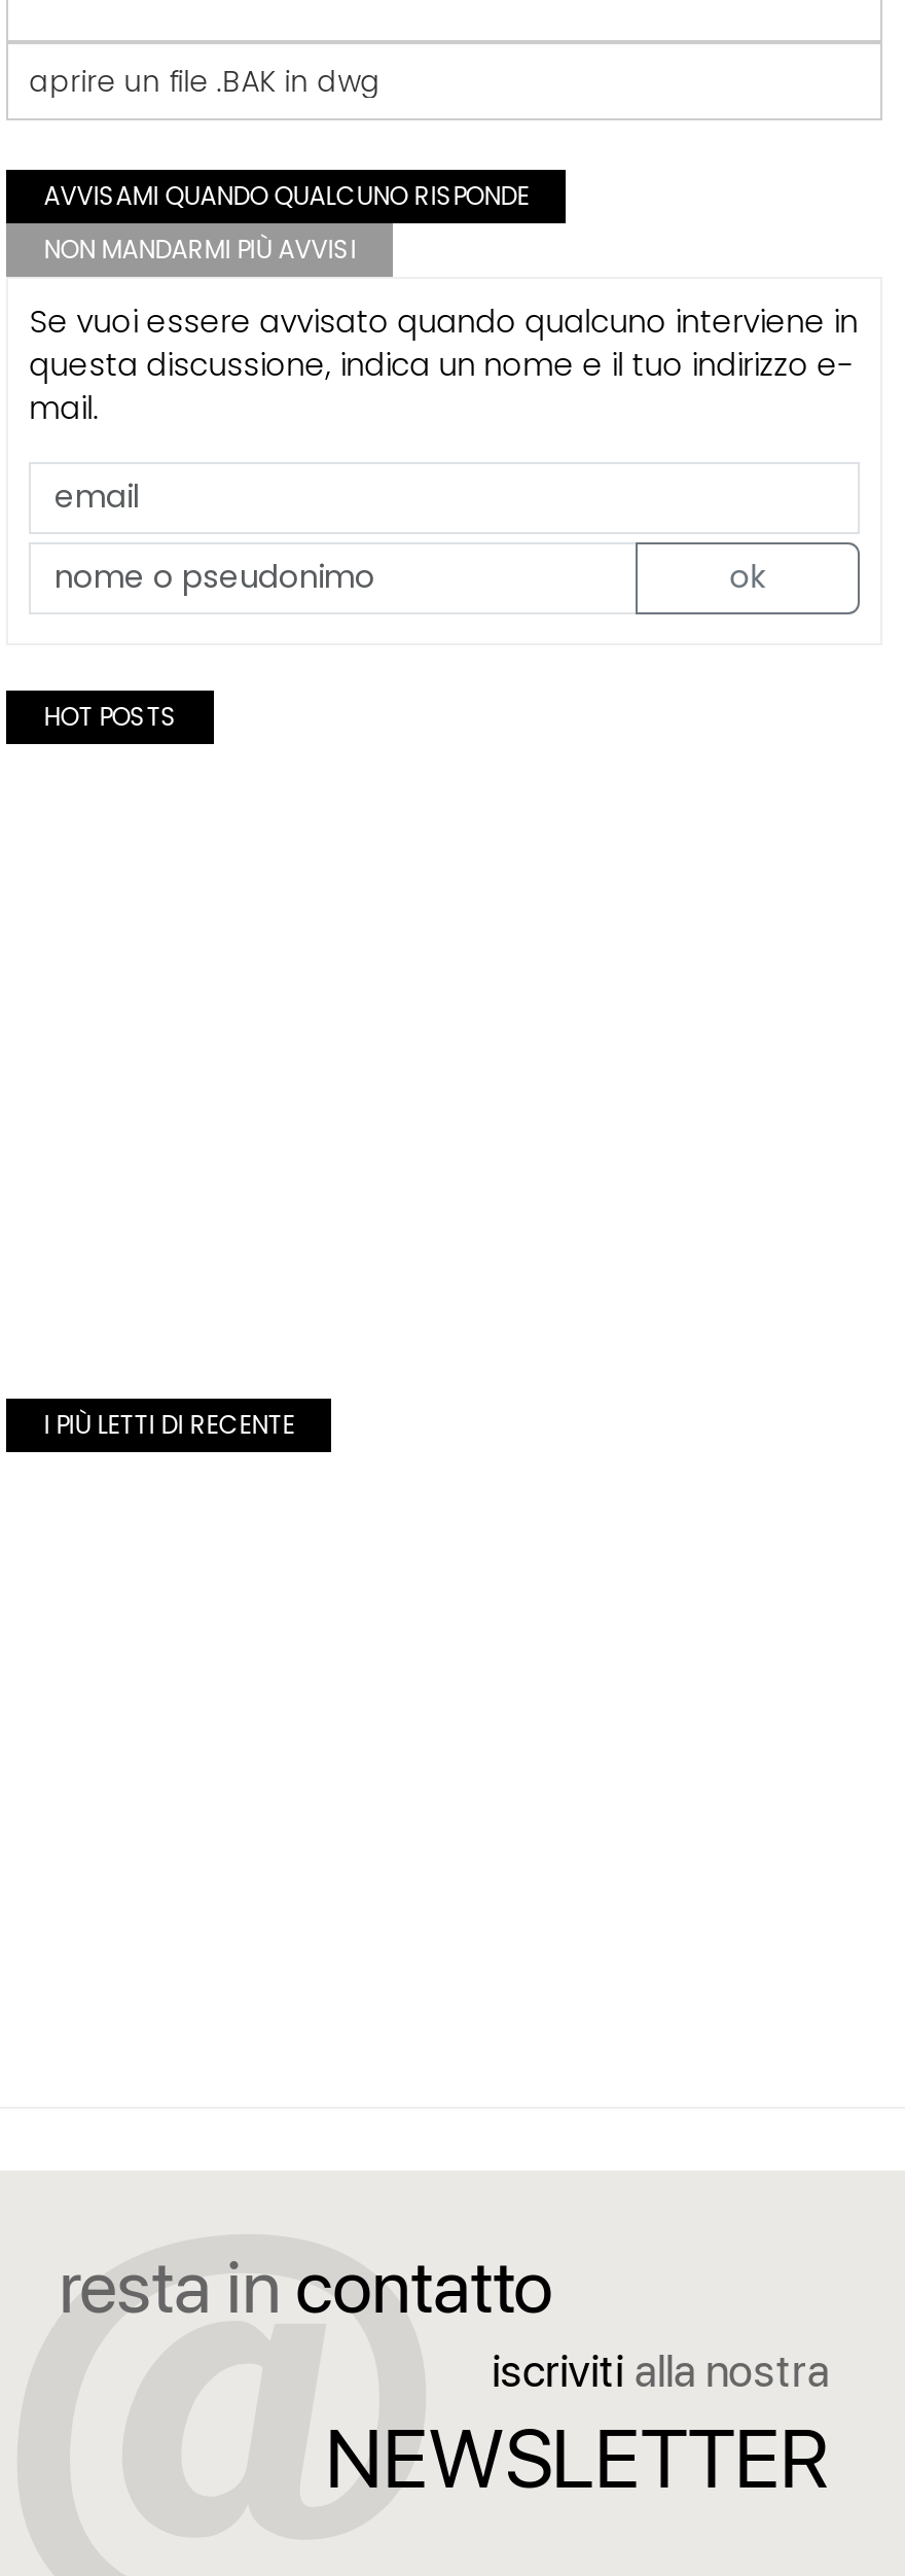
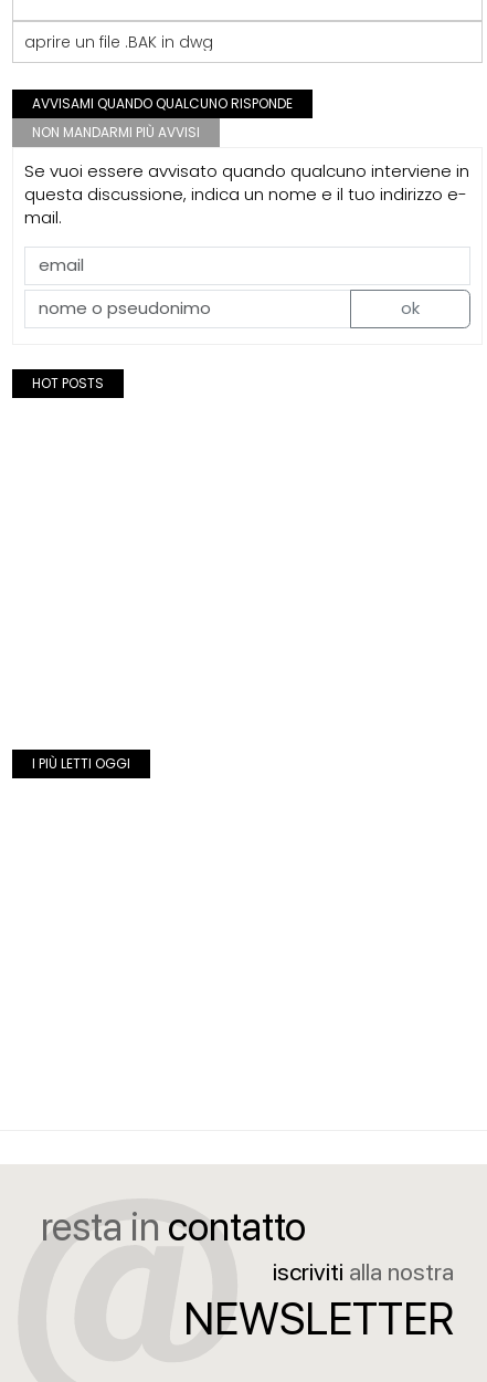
- I PIÙ LETTI DI RECENTE
+ I PIÙ LETTI OGGI
